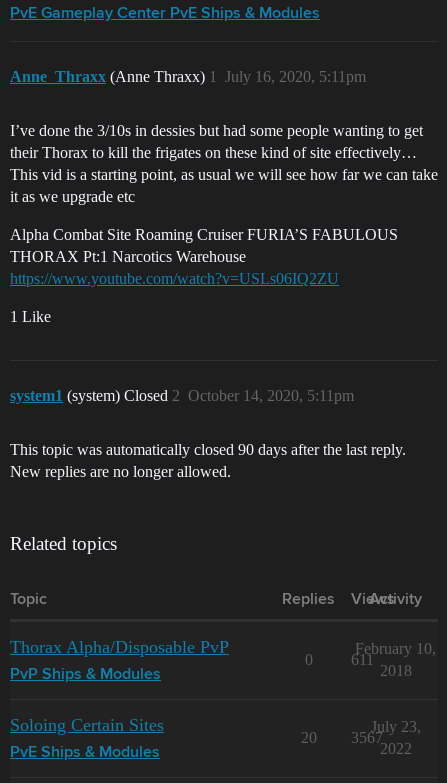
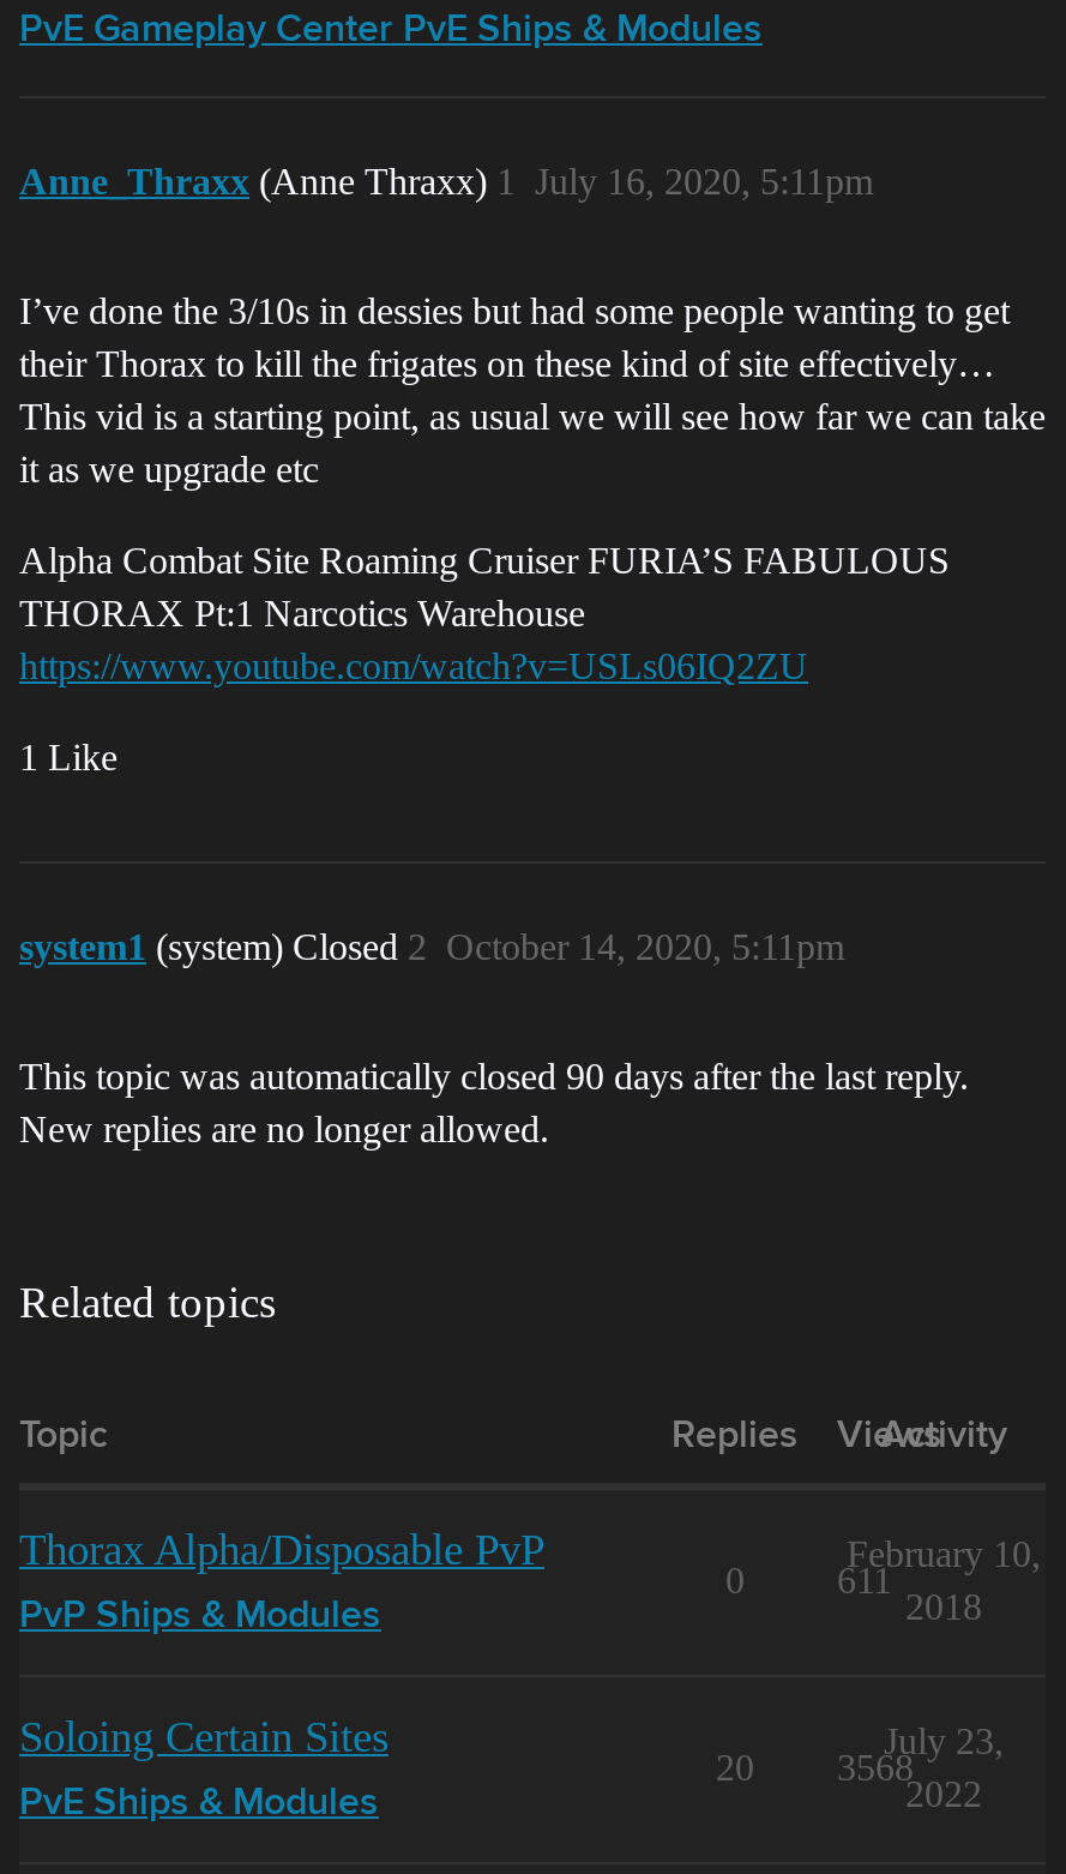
- 3567
+ 3568
